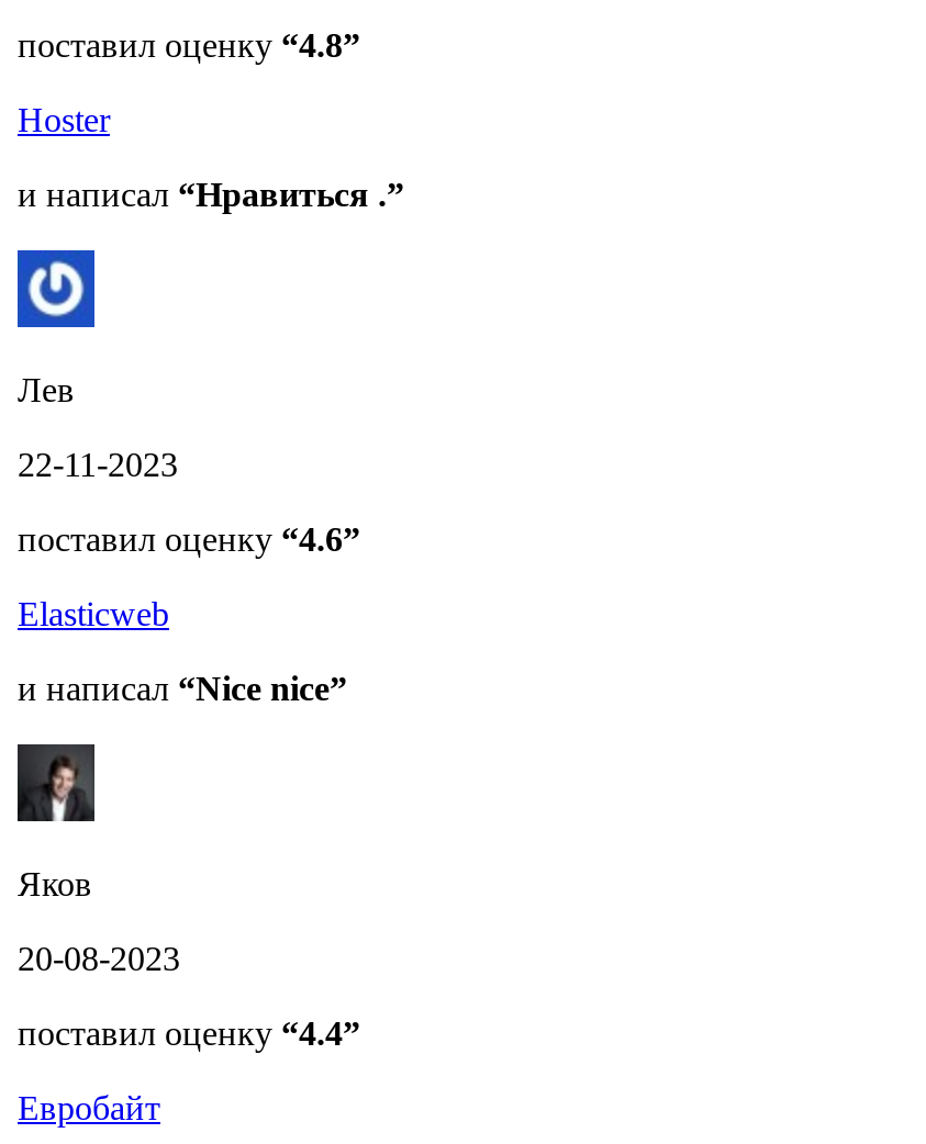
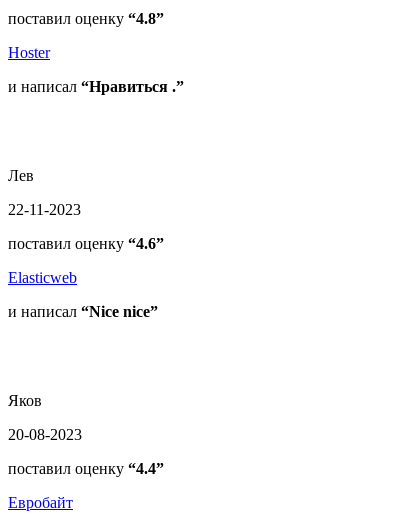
- [image]

- [image]
